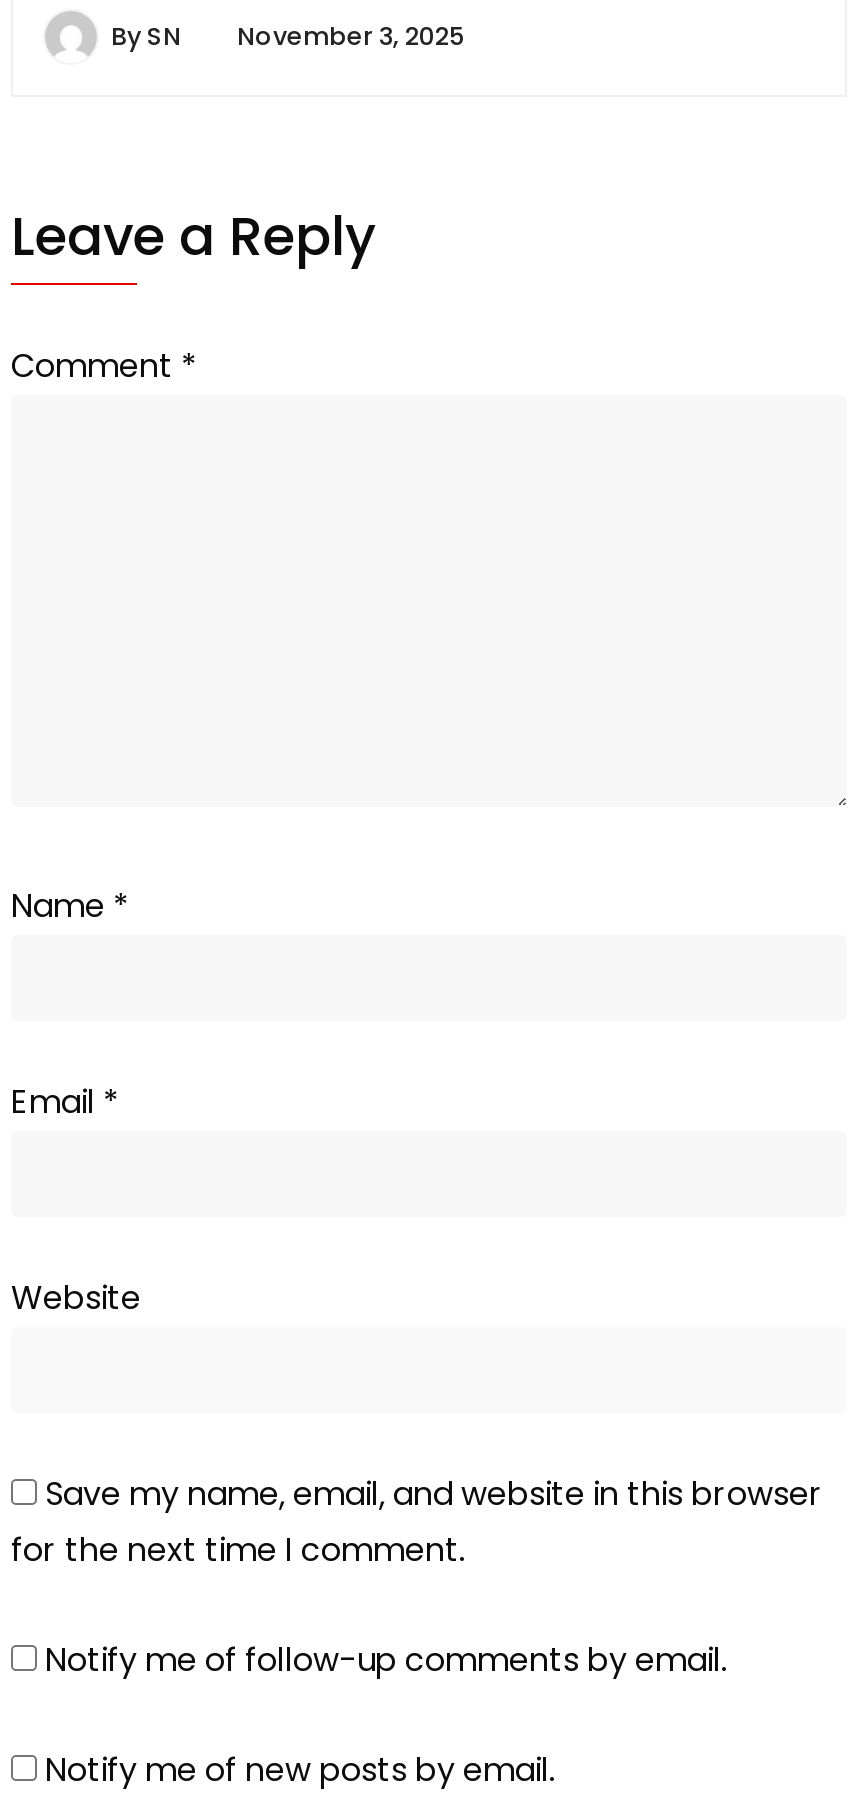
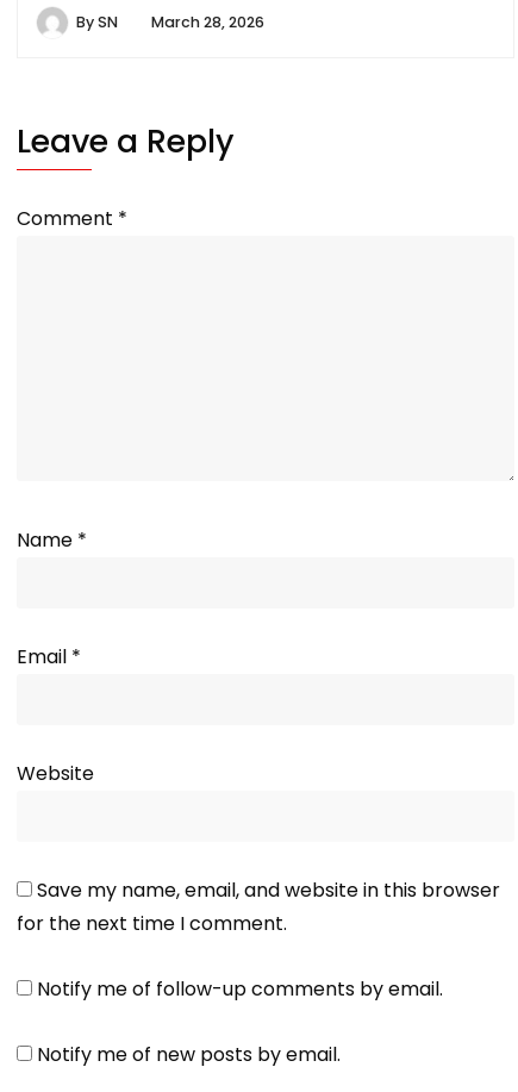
- By SN November 3, 2025
+ By SN March 28, 2026
